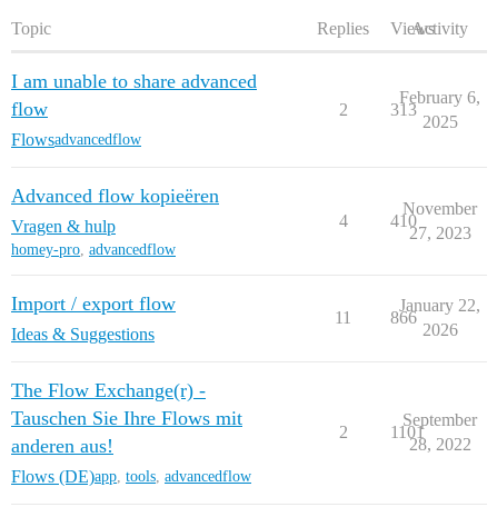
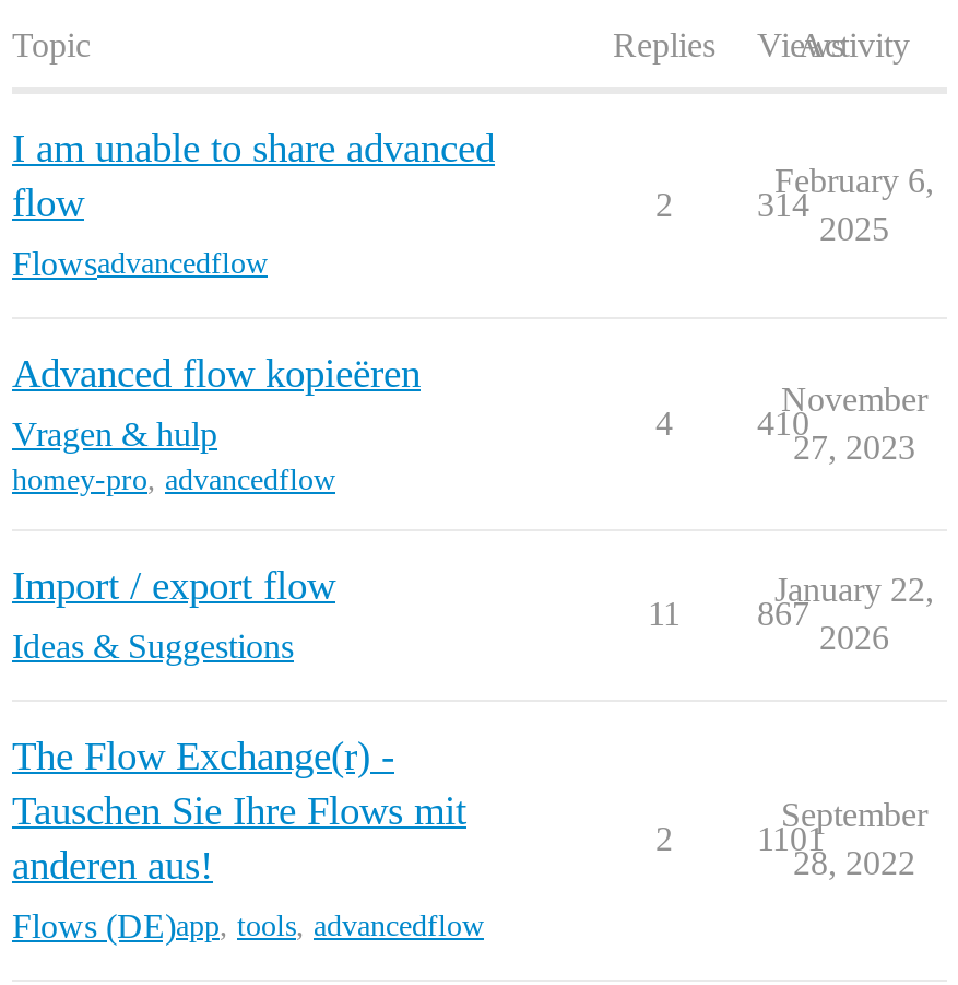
- 313
+ 314

- 866
+ 867
